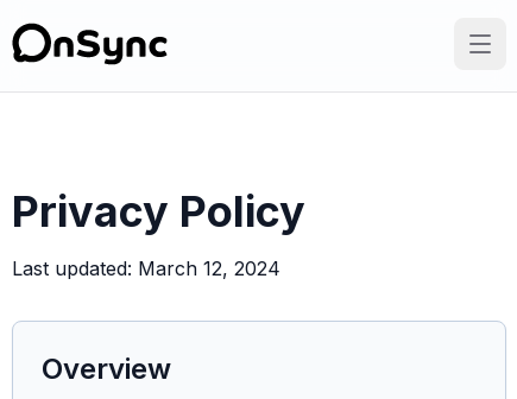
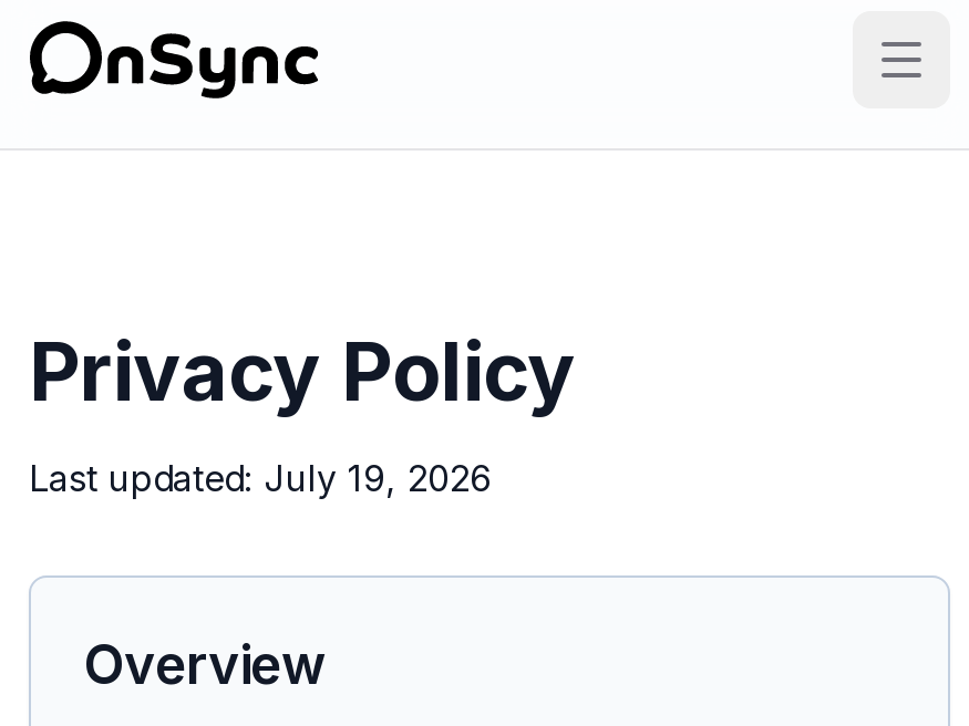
- Last updated: March 12, 2024
+ Last updated: July 19, 2026
